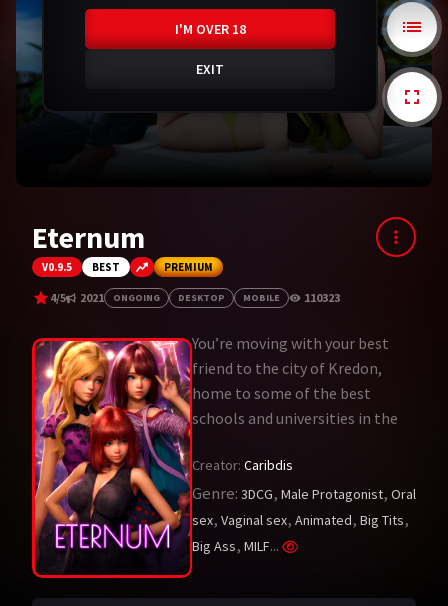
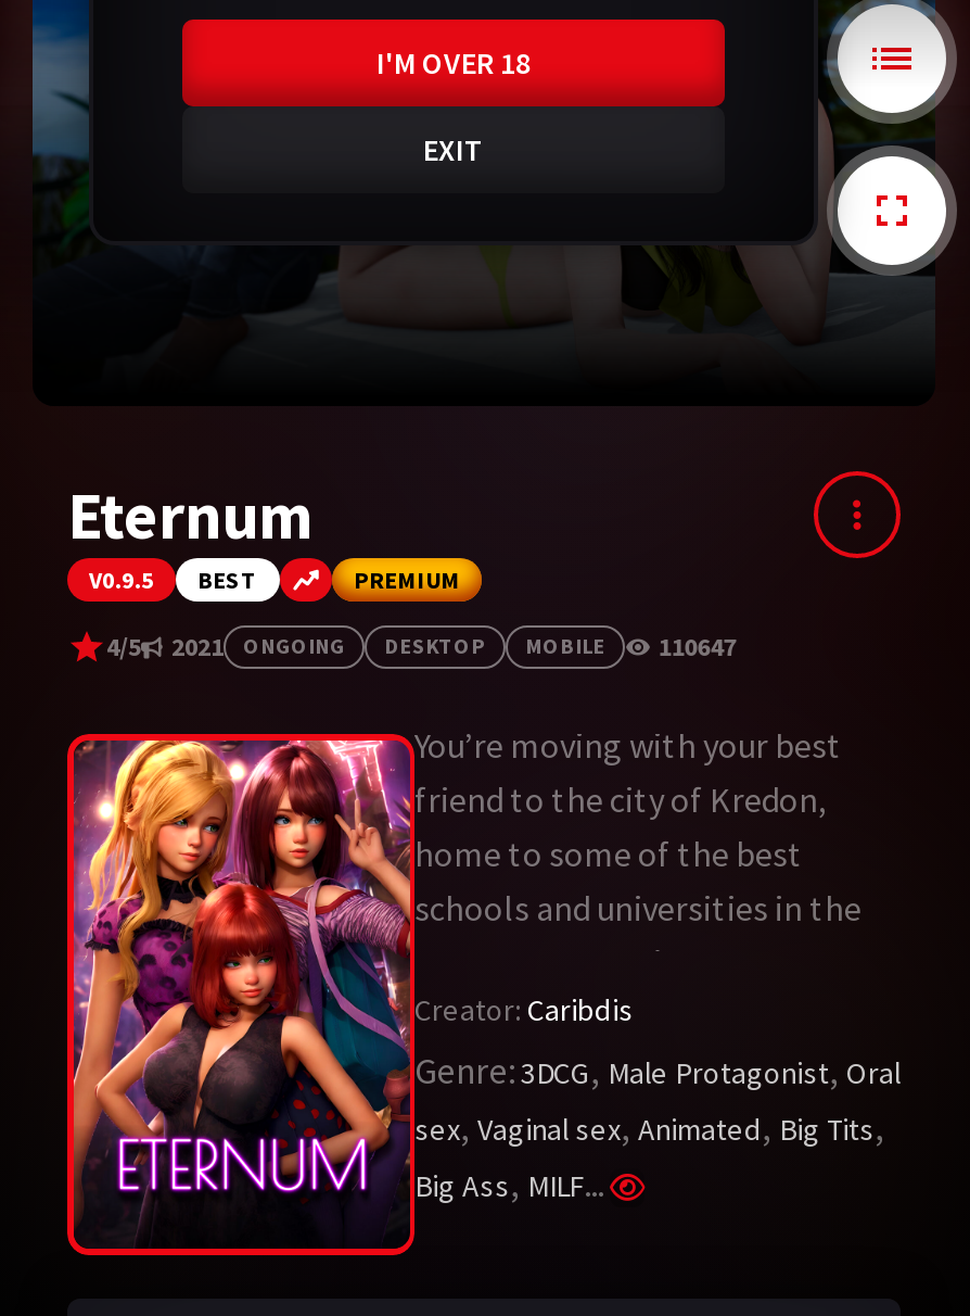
- 110323
+ 110647
